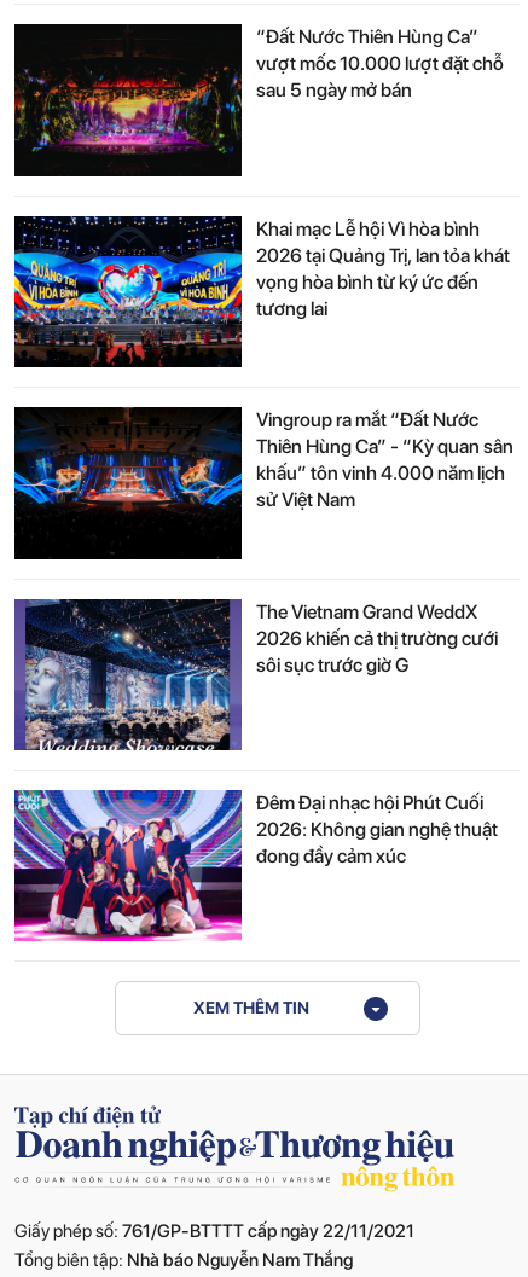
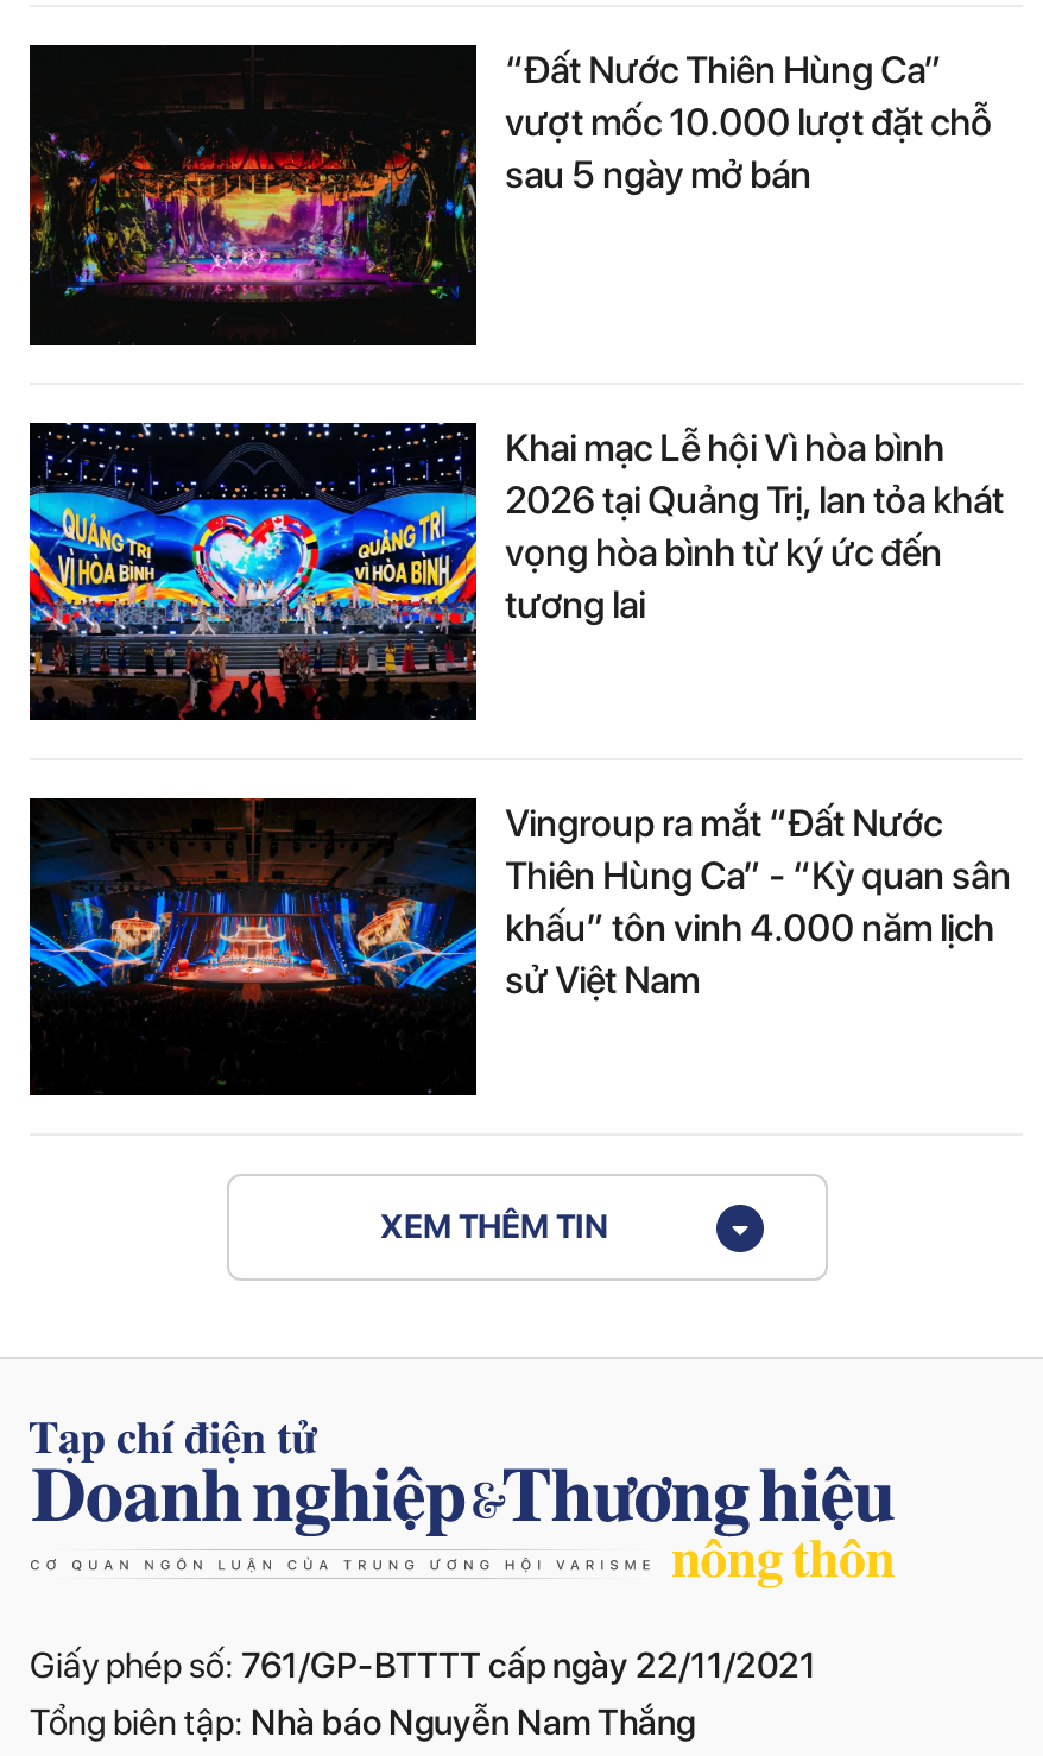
- [image]
- The Vietnam Grand WeddX
- 2026 khiến cả thị trường cưới
- sôi sục trước giờ G

- [image]
- Đêm Đại nhạc hội Phút Cuối
- 2026: Không gian nghệ thuật
- đong đầy cảm xúc
